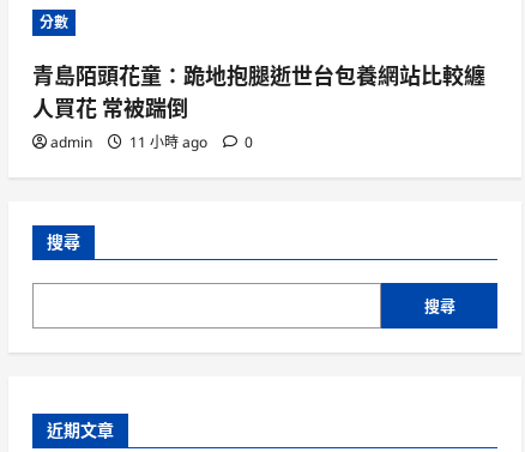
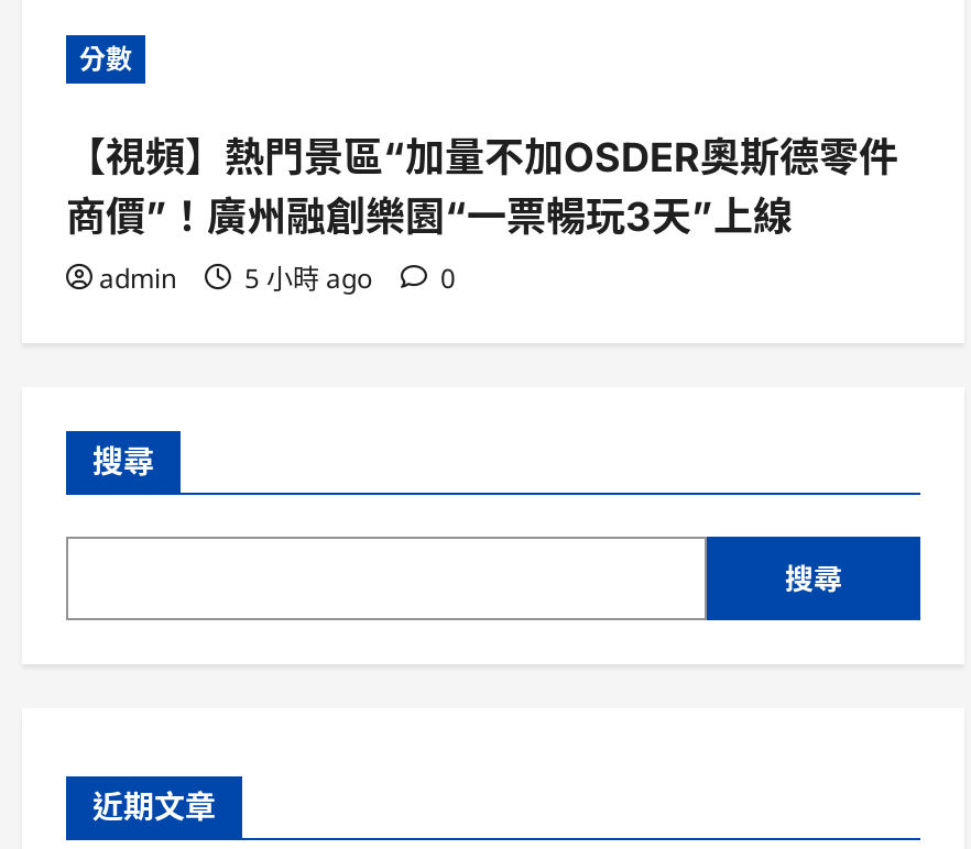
- 青島陌頭花童：跪地抱腿逝世台包養網站比較纏
- 人買花 常被踹倒
+ 【視頻】熱門景區“加量不加OSDER奧斯德零件
+ 商價”！廣州融創樂園“一票暢玩3天”上線

- admin 11 小時 ago 0
+ admin 5 小時 ago 0
